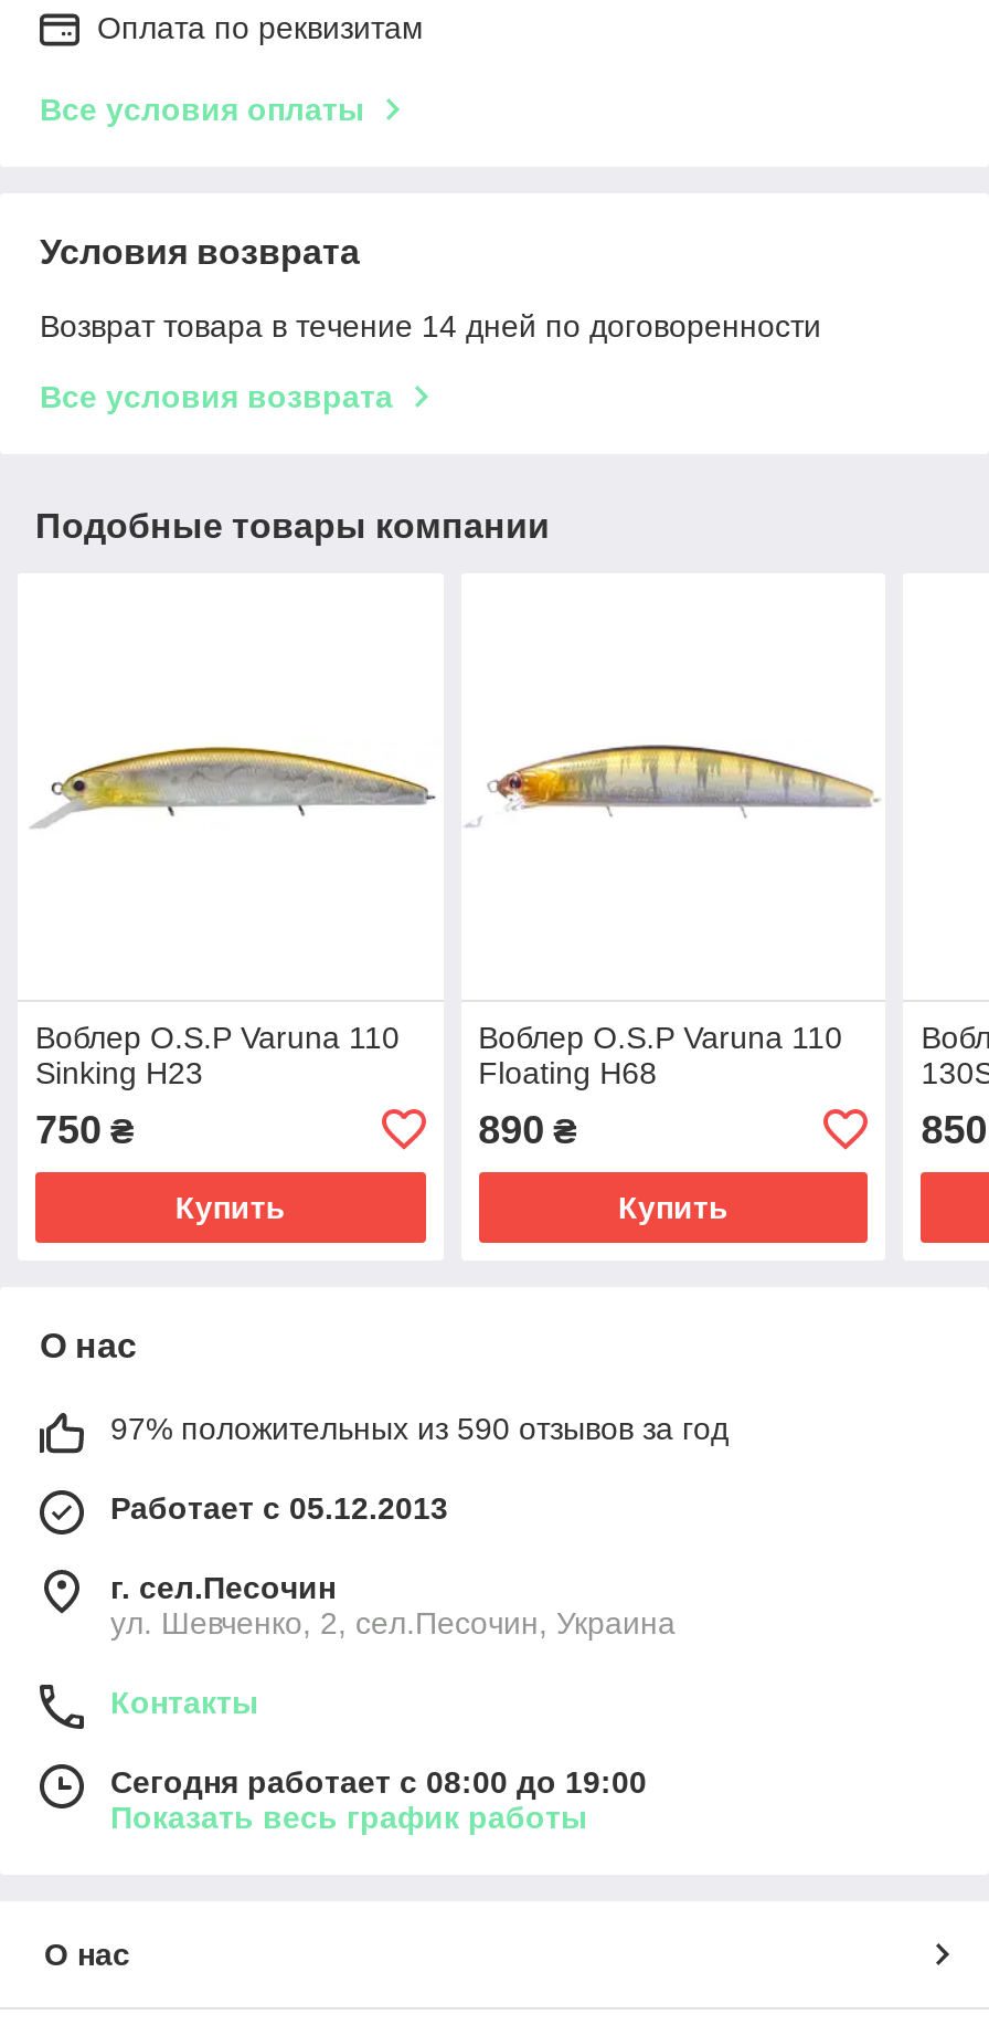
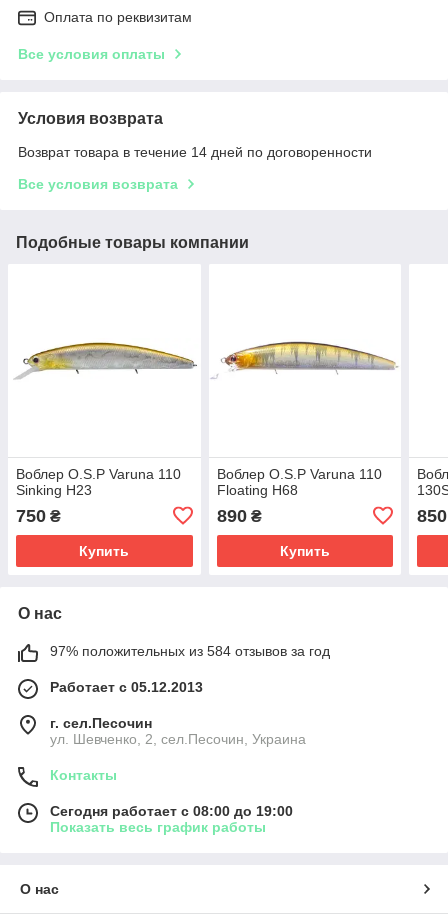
- 97% положительных из 590 отзывов за год
+ 97% положительных из 584 отзывов за год
